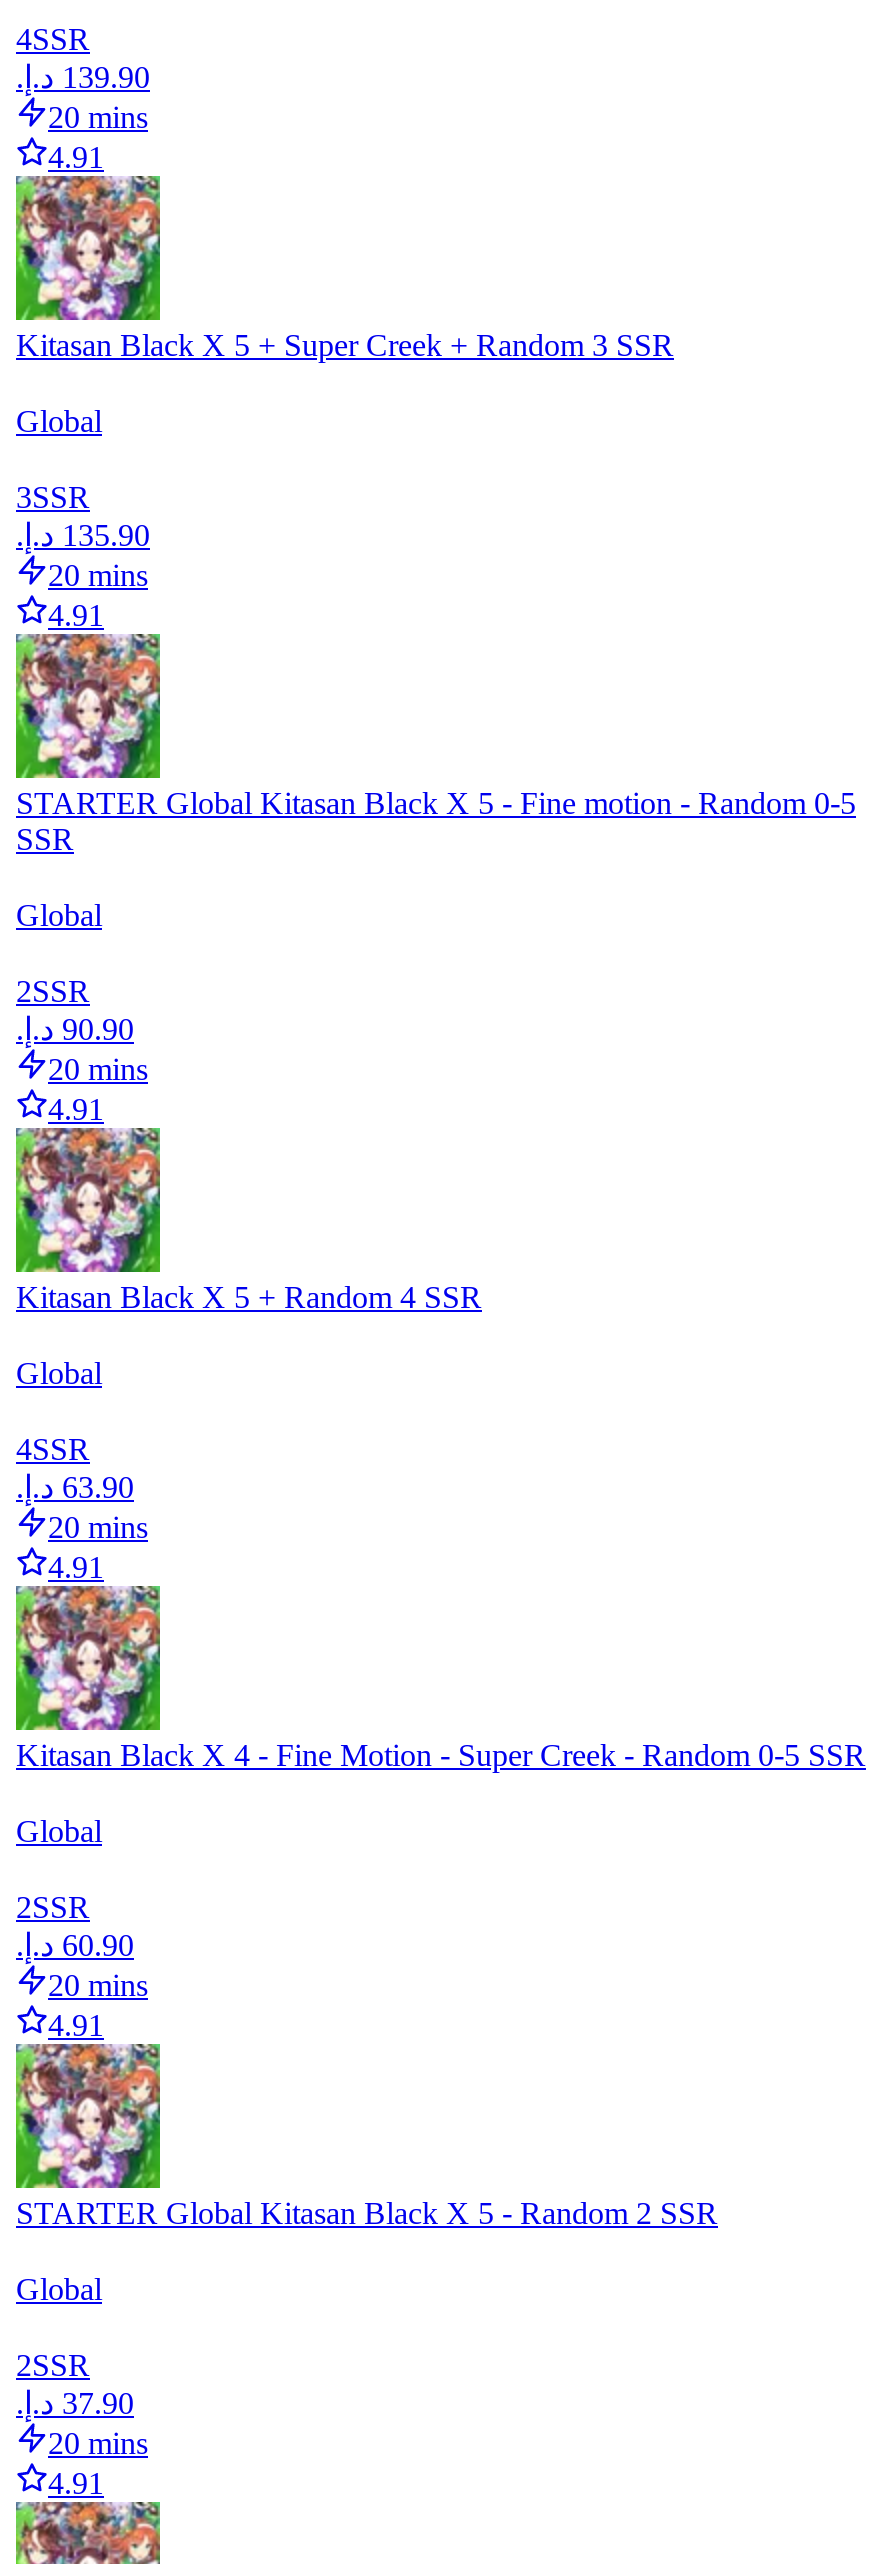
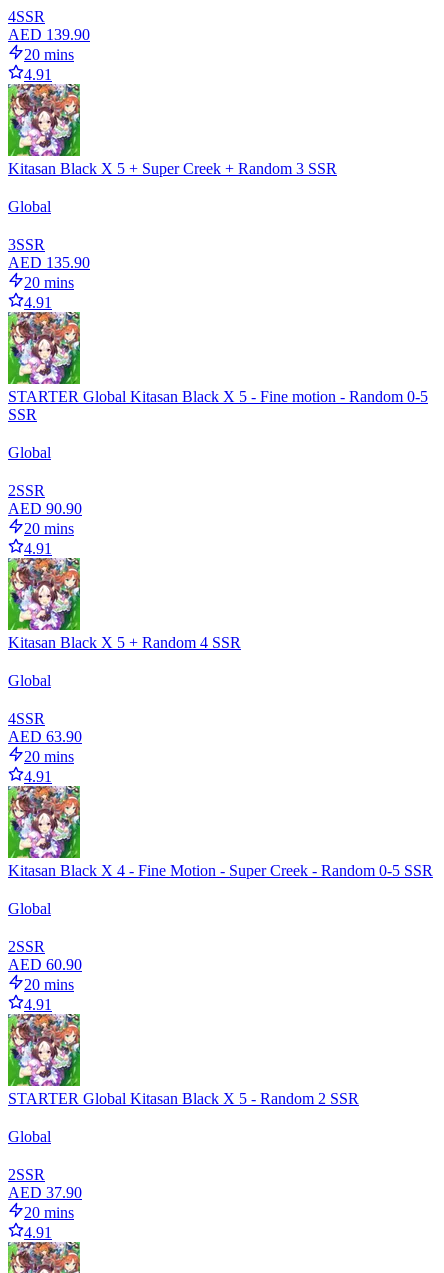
+ AED 139.90

+ AED 135.90

+ AED 90.90

+ AED 63.90

+ AED 60.90

+ AED 37.90
